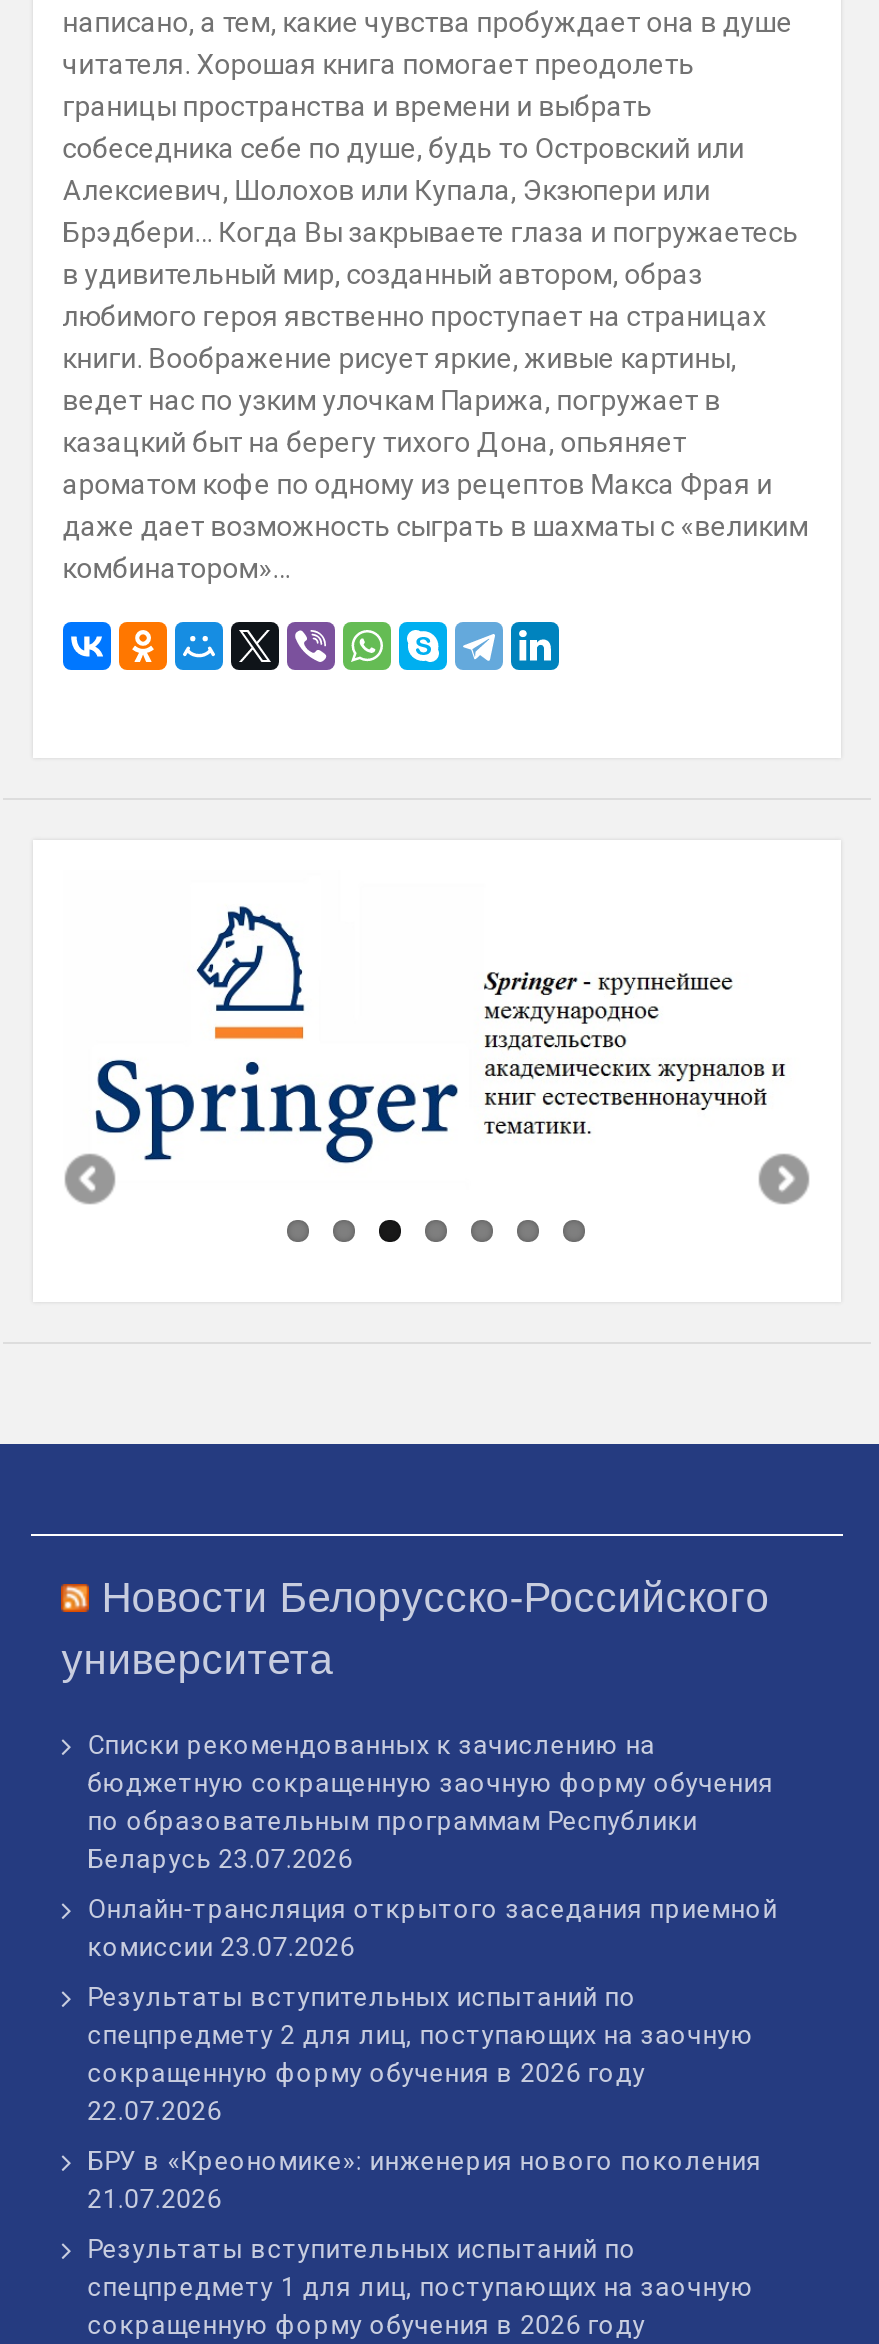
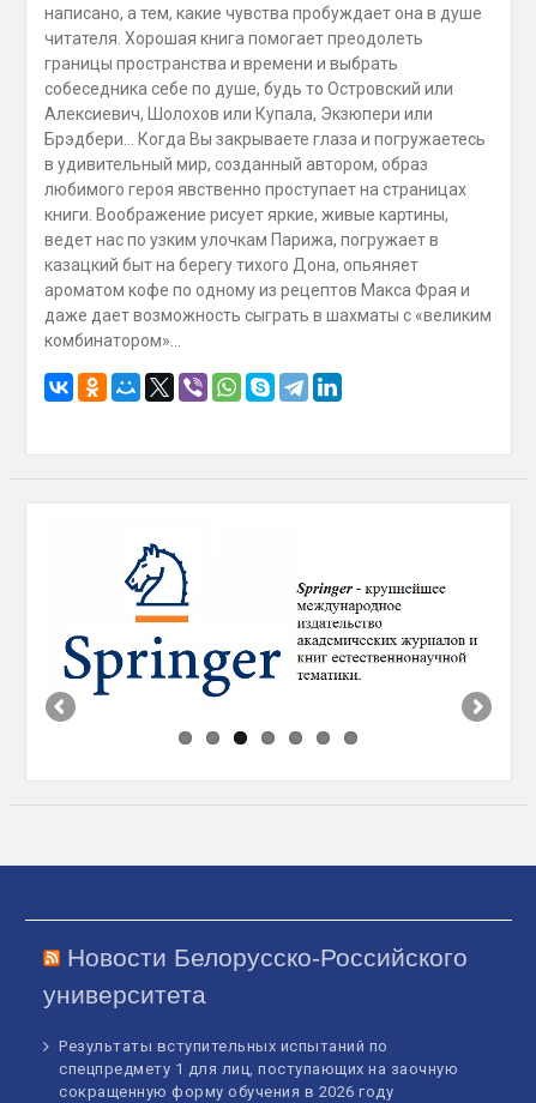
- Списки рекомендованных к зачислению на
- бюджетную сокращенную заочную форму обучения
- по образовательным программам Республики
- Беларусь 23.07.2026
- Онлайн-трансляция открытого заседания приемной
- комиссии 23.07.2026
- Результаты вступительных испытаний по
- спецпредмету 2 для лиц, поступающих на заочную
- сокращенную форму обучения в 2026 году
- 22.07.2026
- БРУ в «Креономике»: инженерия нового поколения
- 21.07.2026
